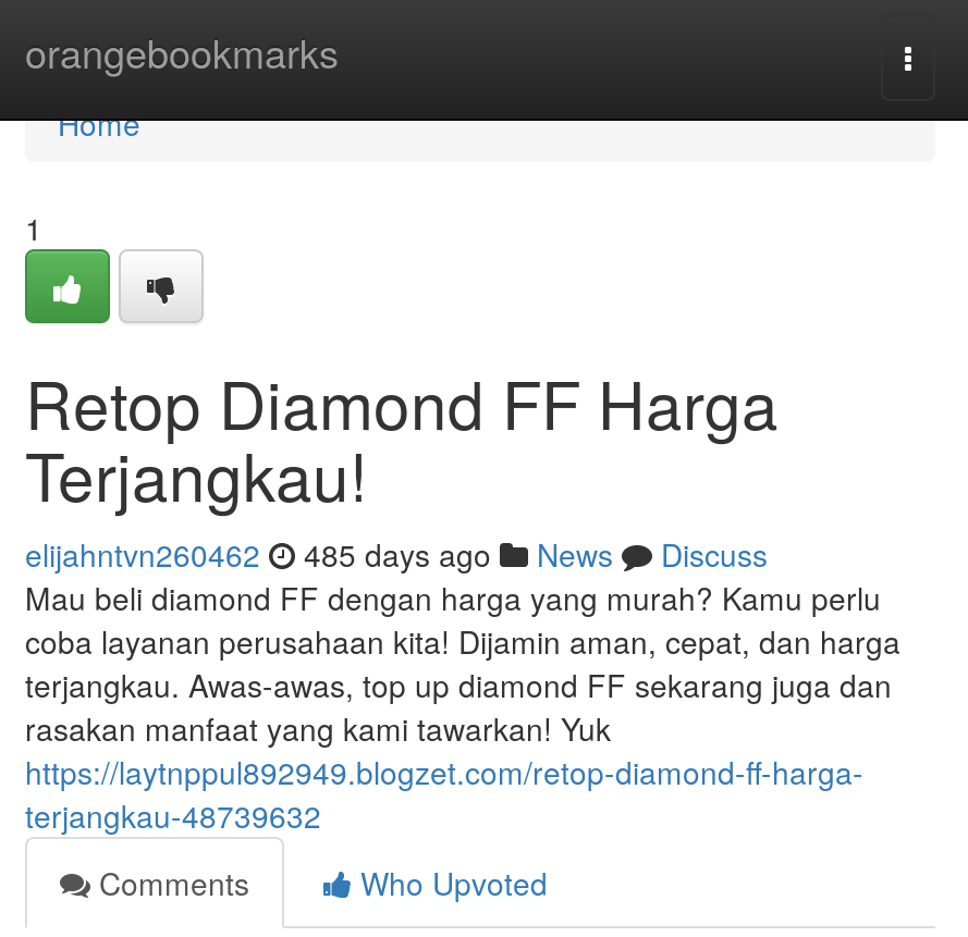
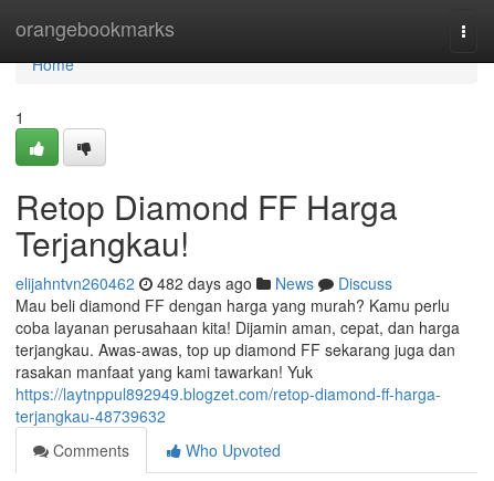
- elijahntvn260462 485 days ago News Discuss
+ elijahntvn260462 482 days ago News Discuss
